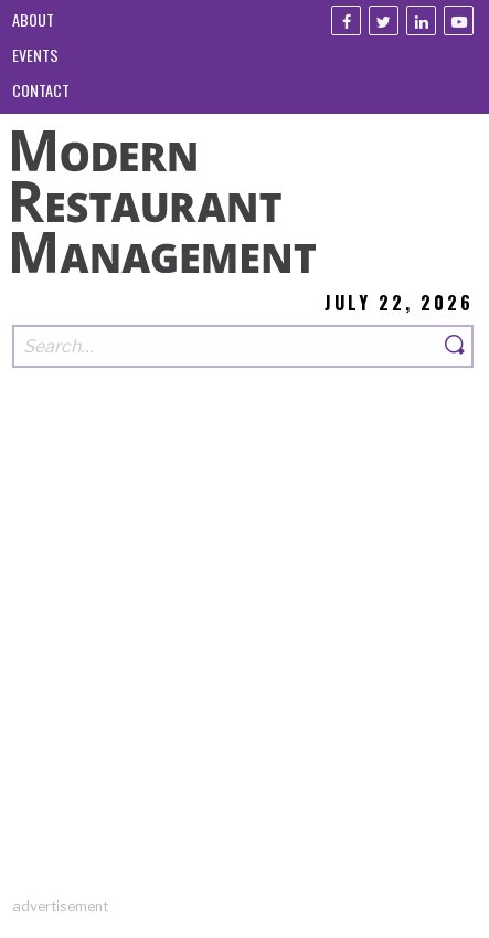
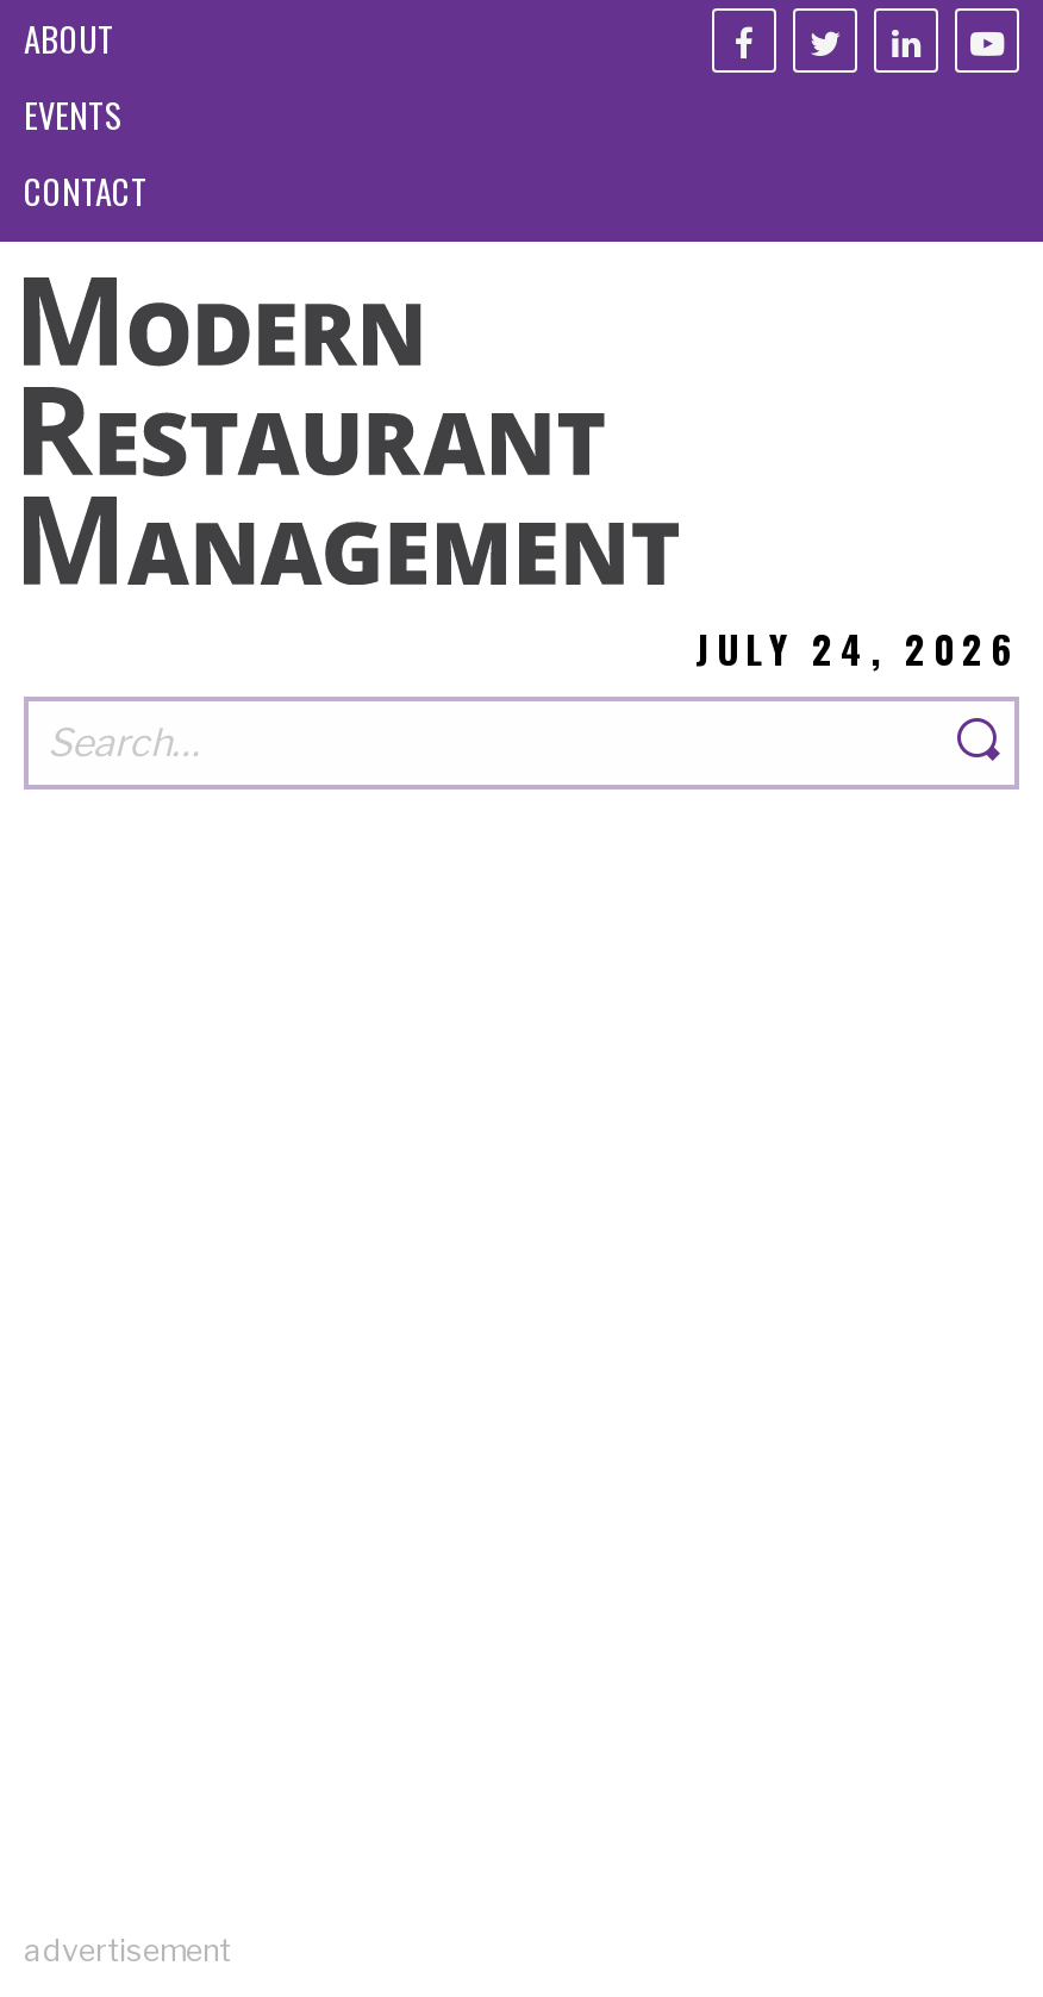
- JULY 22, 2026
+ JULY 24, 2026
